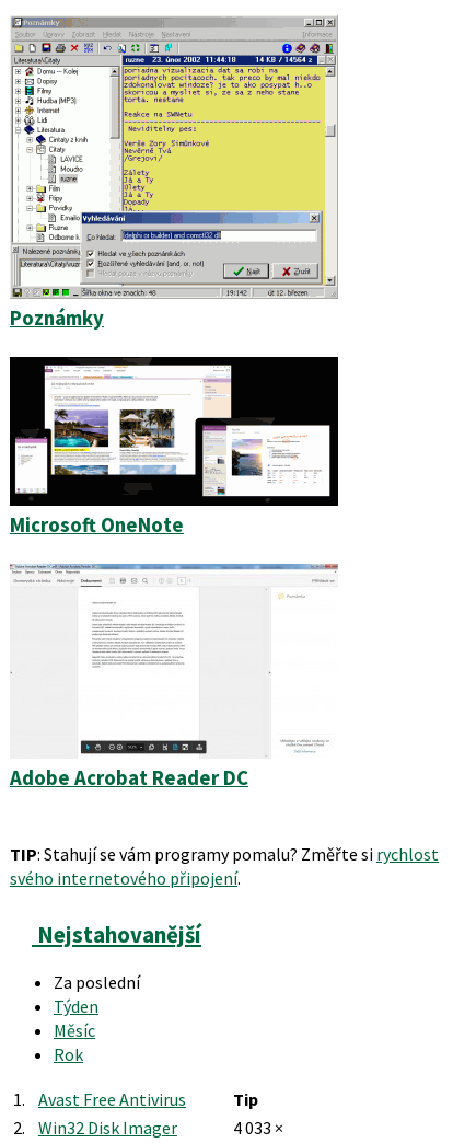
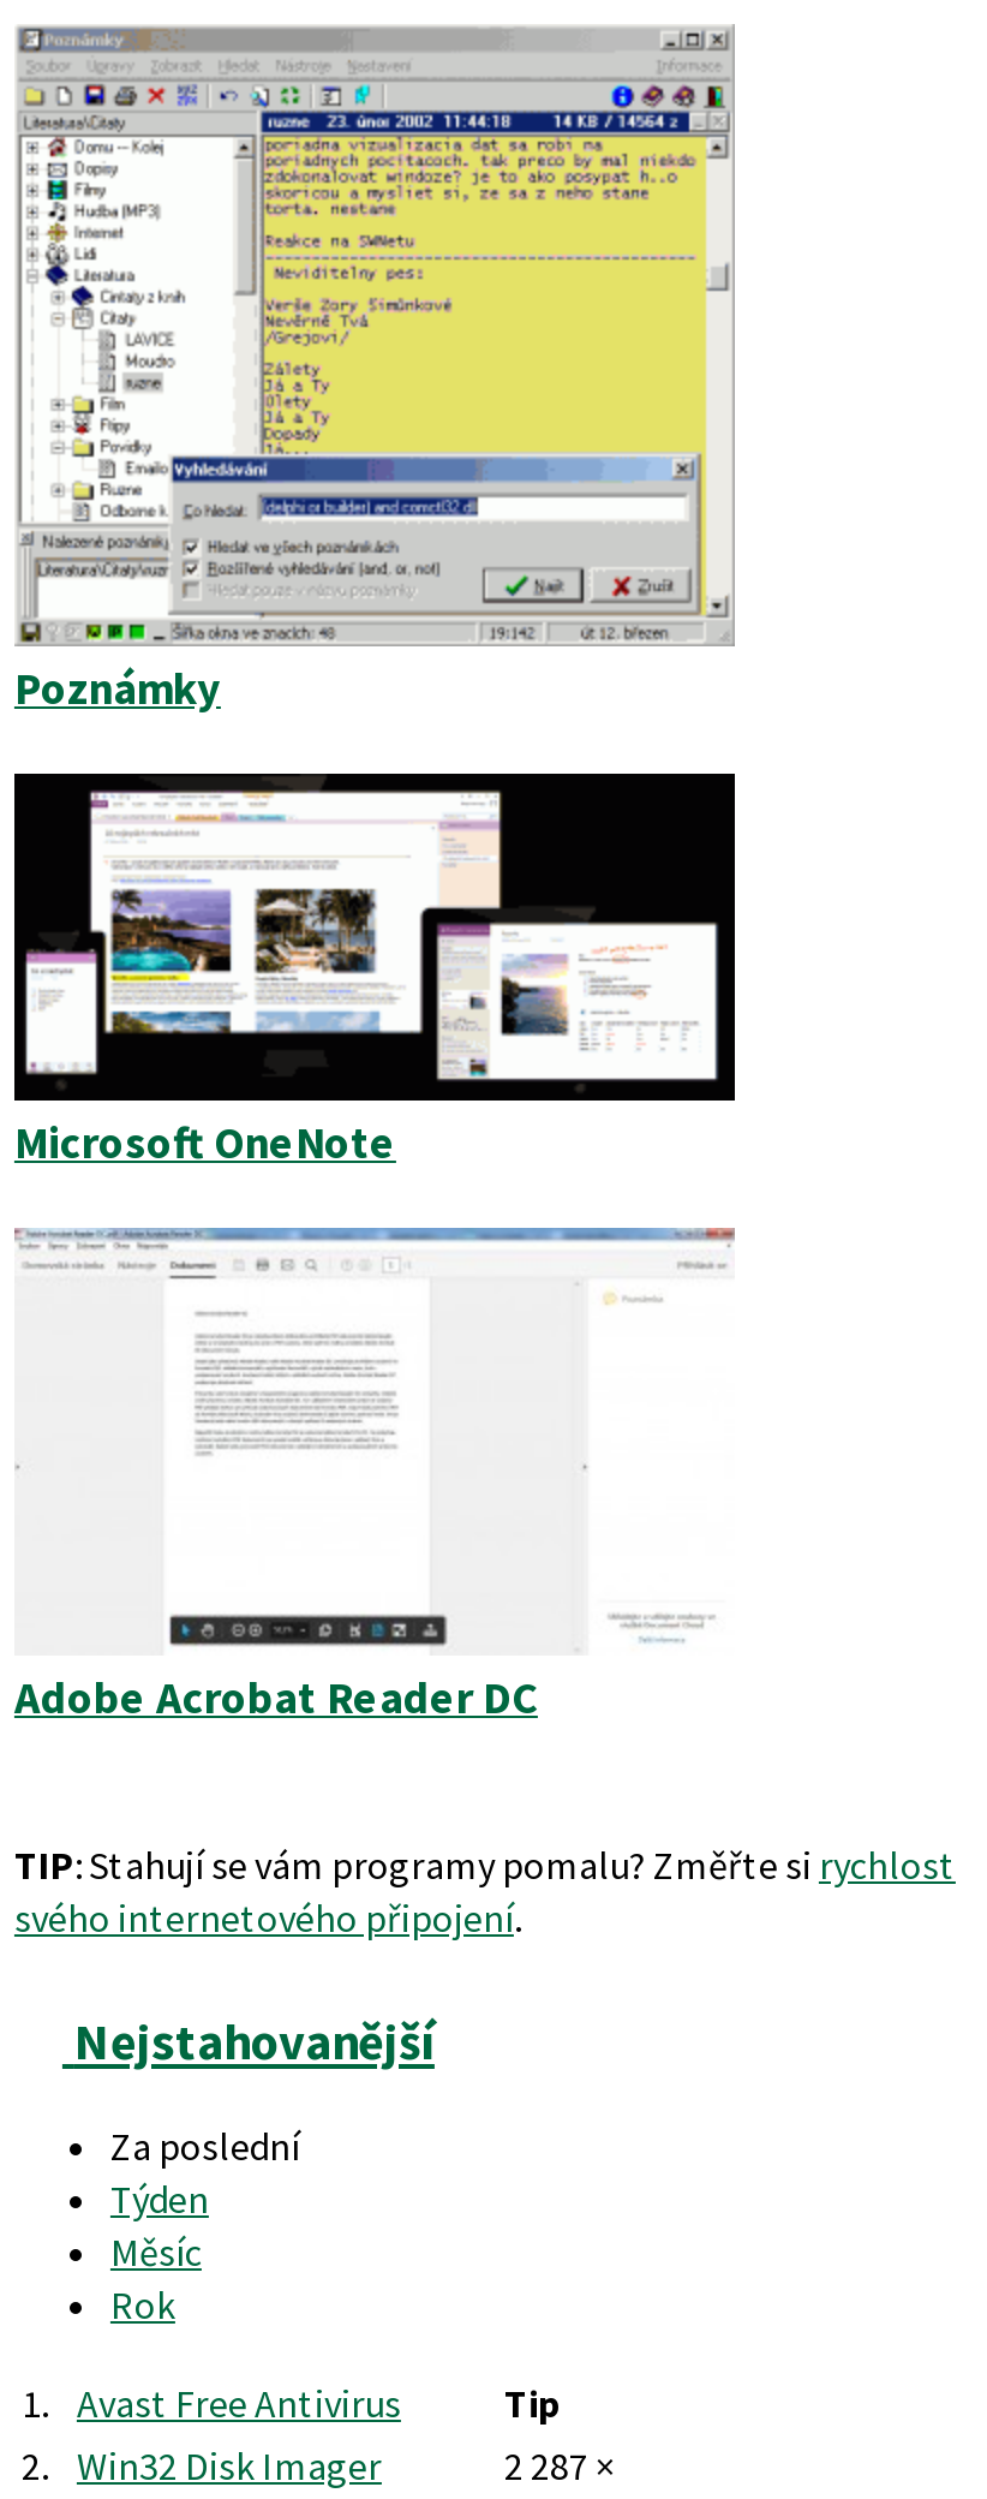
- 4 033 ×
+ 2 287 ×
